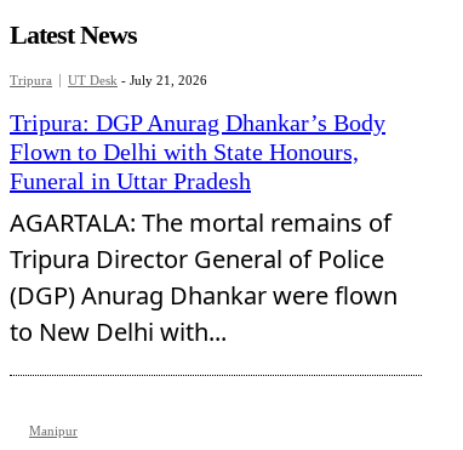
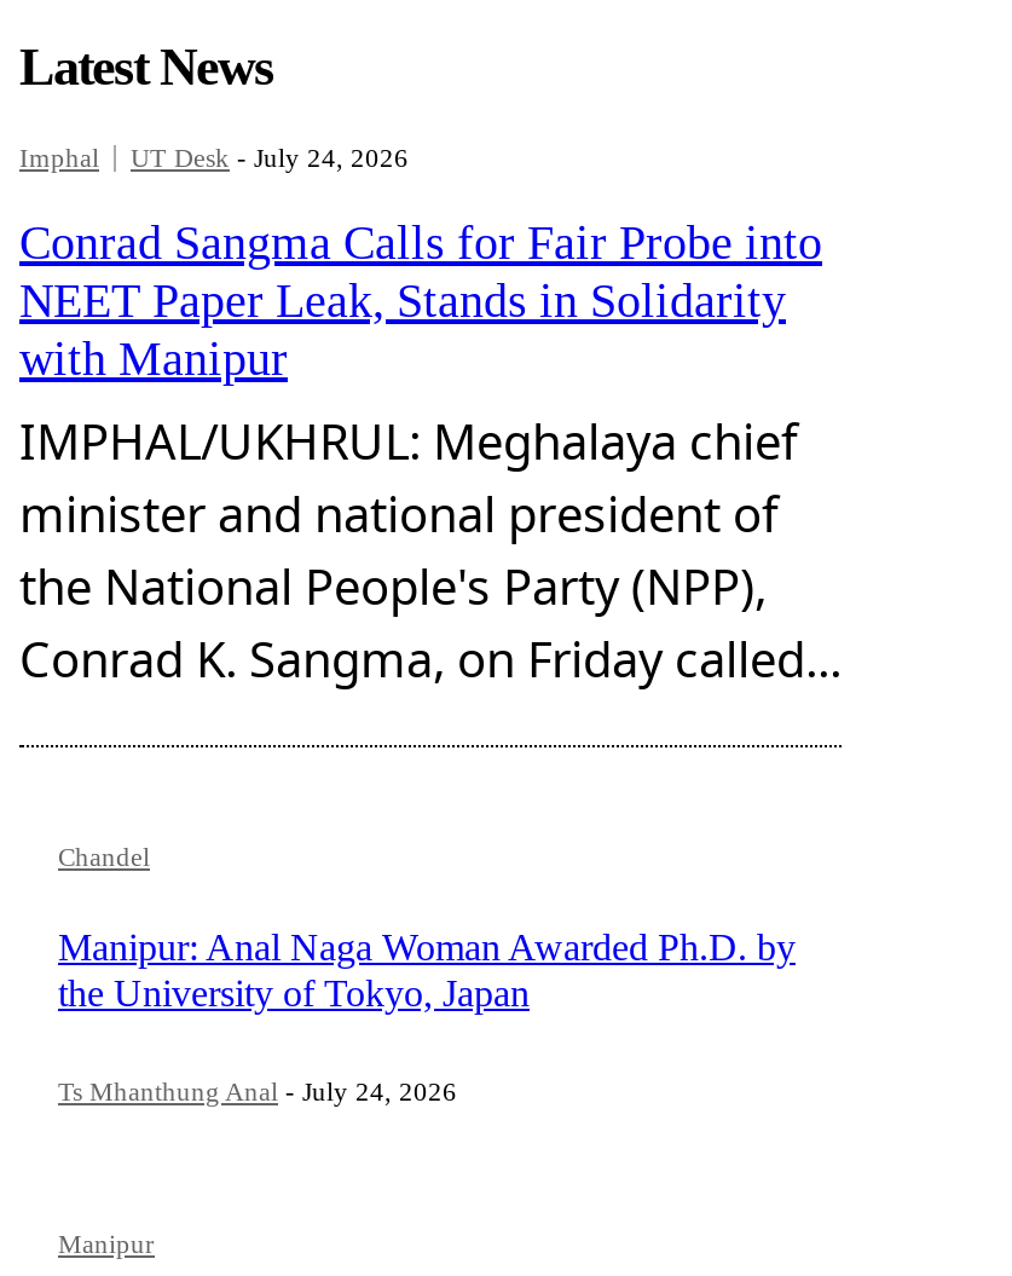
- Tripura
- UT Desk - July 21, 2026
- Tripura: DGP Anurag Dhankar’s Body
- Flown to Delhi with State Honours,
- Funeral in Uttar Pradesh
- AGARTALA: The mortal remains of
- Tripura Director General of Police
- (DGP) Anurag Dhankar were flown
- to New Delhi with...
+ Imphal
+ UT Desk - July 24, 2026
+ Conrad Sangma Calls for Fair Probe into
+ NEET Paper Leak, Stands in Solidarity
+ with Manipur
+ IMPHAL/UKHRUL: Meghalaya chief
+ minister and national president of
+ the National People's Party (NPP),
+ Conrad K. Sangma, on Friday called...
+ Chandel
+ Manipur: Anal Naga Woman Awarded Ph.D. by
+ the University of Tokyo, Japan
+ Ts Mhanthung Anal - July 24, 2026
